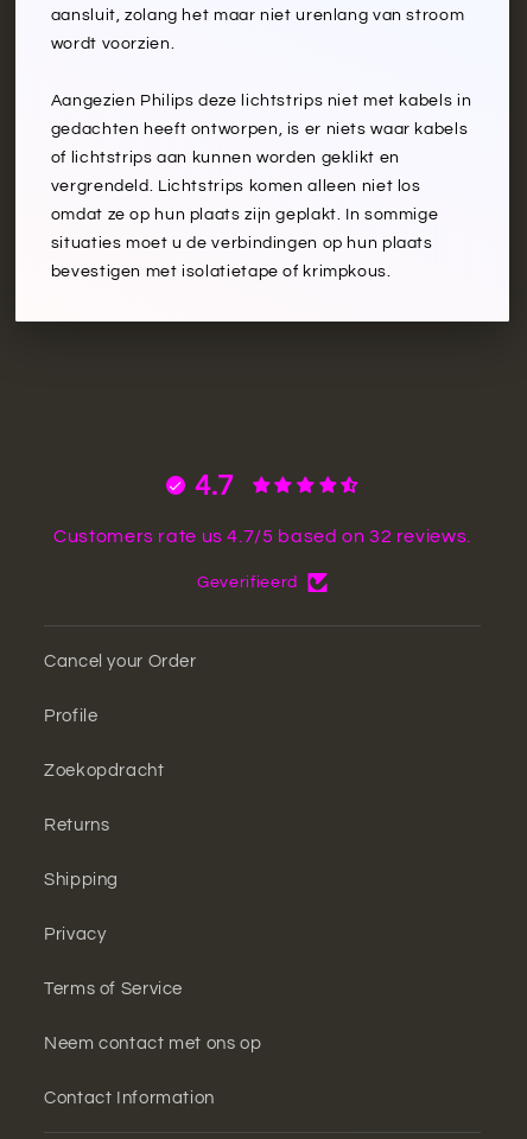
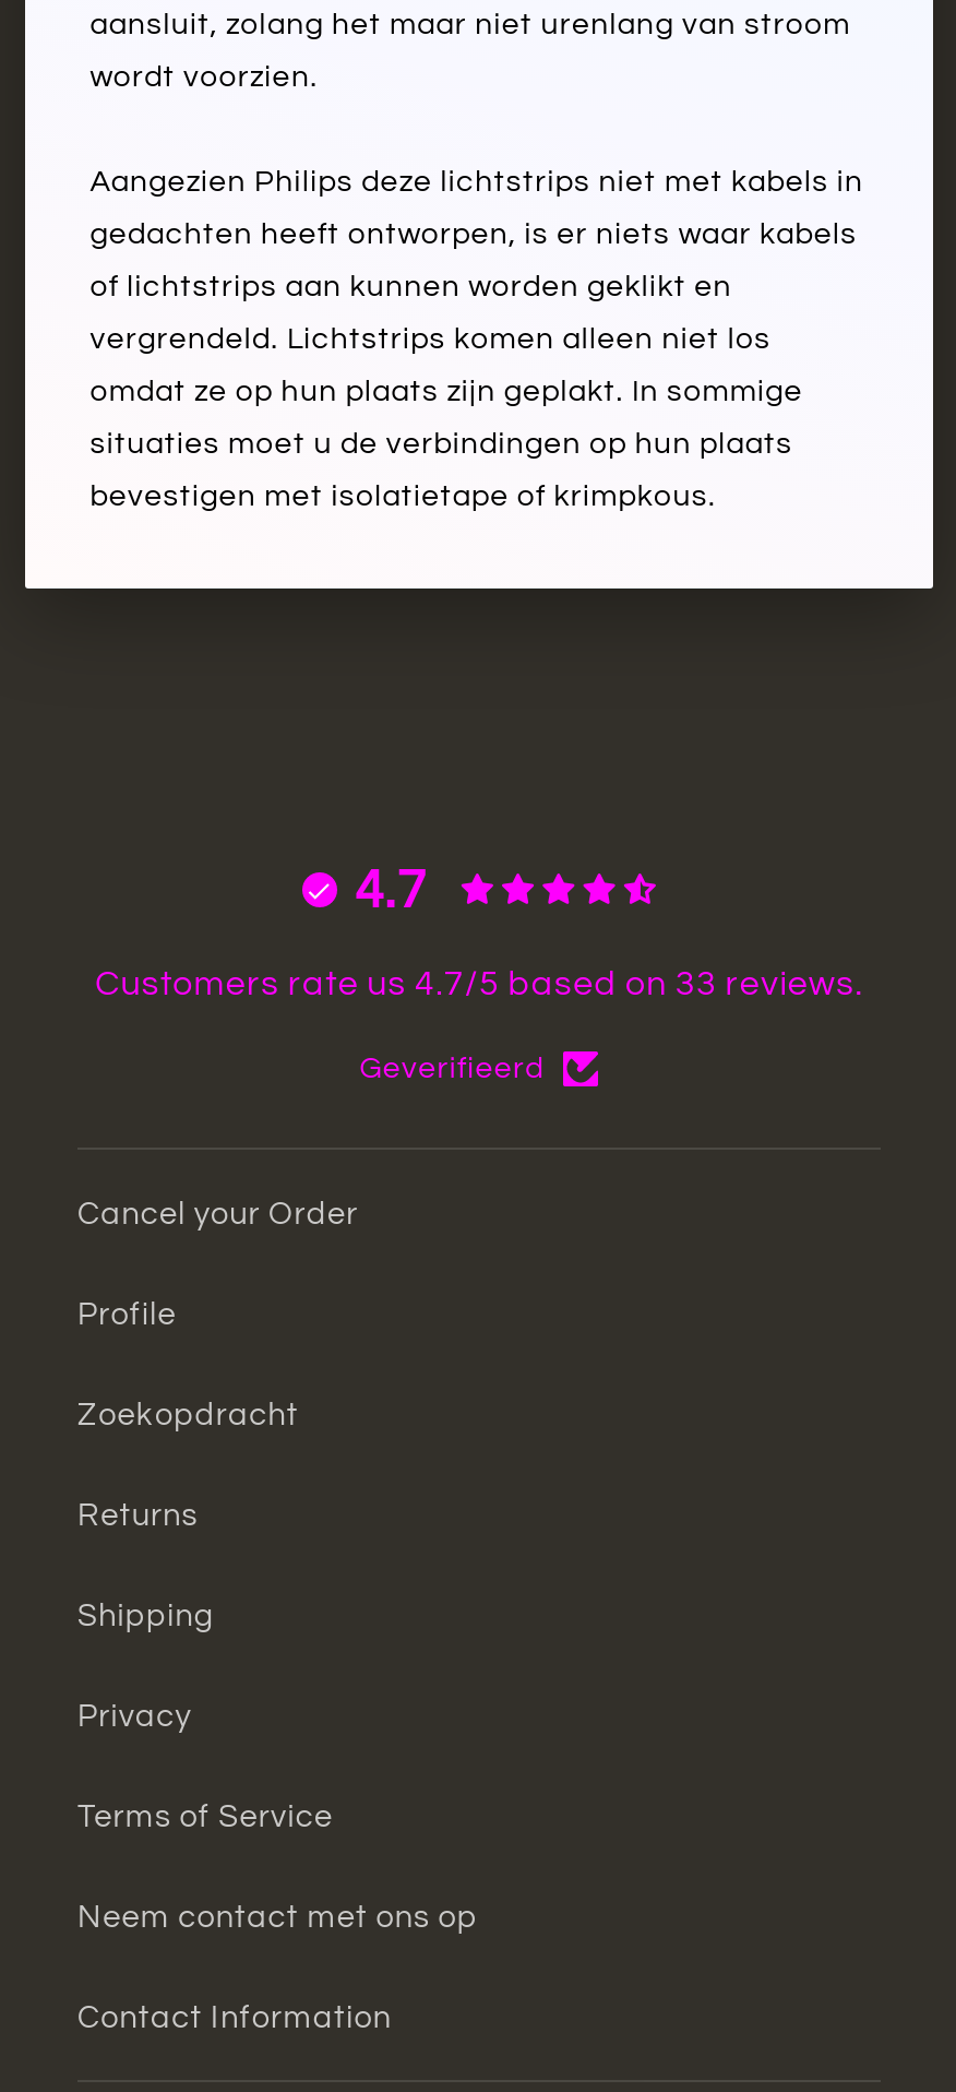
- Customers rate us 4.7/5 based on 32 reviews.
+ Customers rate us 4.7/5 based on 33 reviews.
